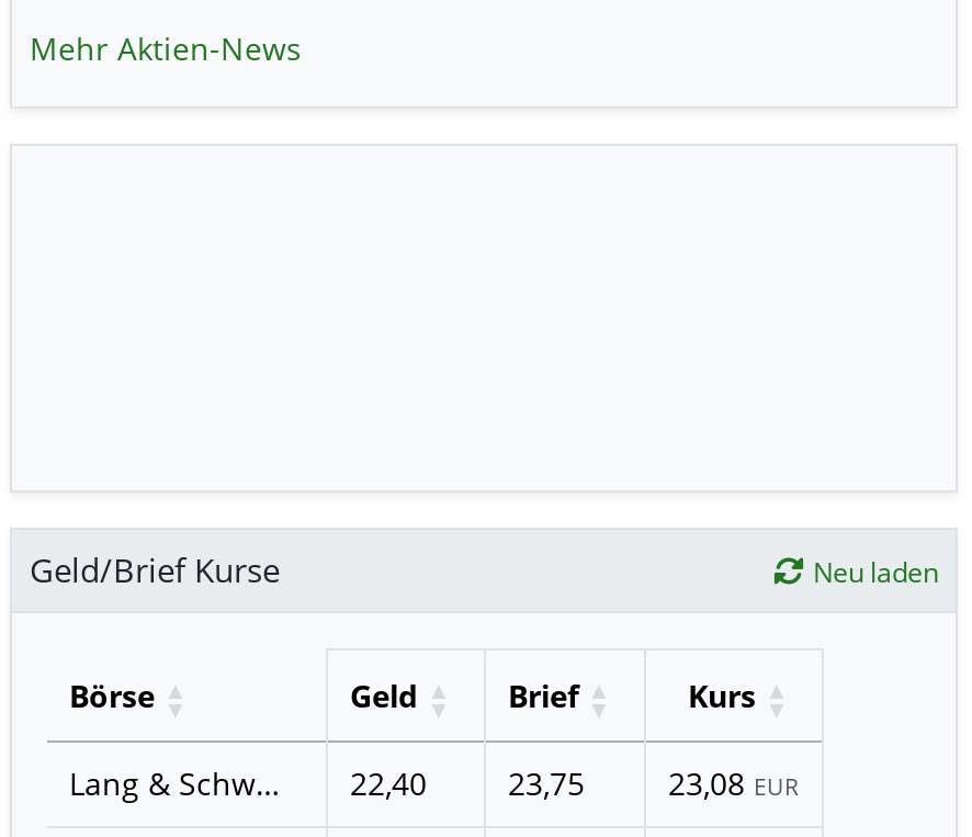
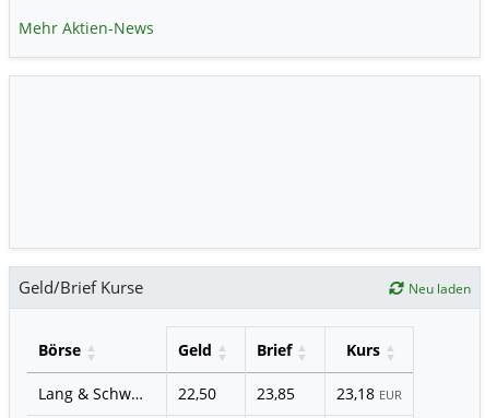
- 22,40
+ 22,50

- 23,75
+ 23,85

- 23,08 EUR
+ 23,18 EUR
